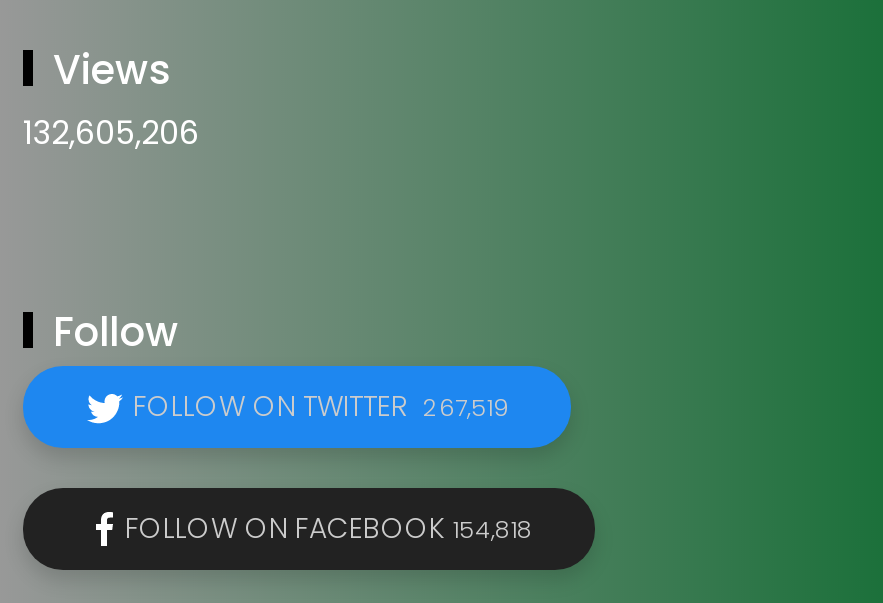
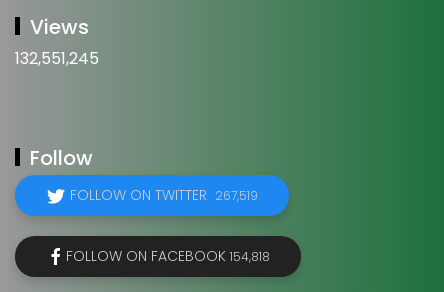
- 132,605,206
+ 132,551,245
